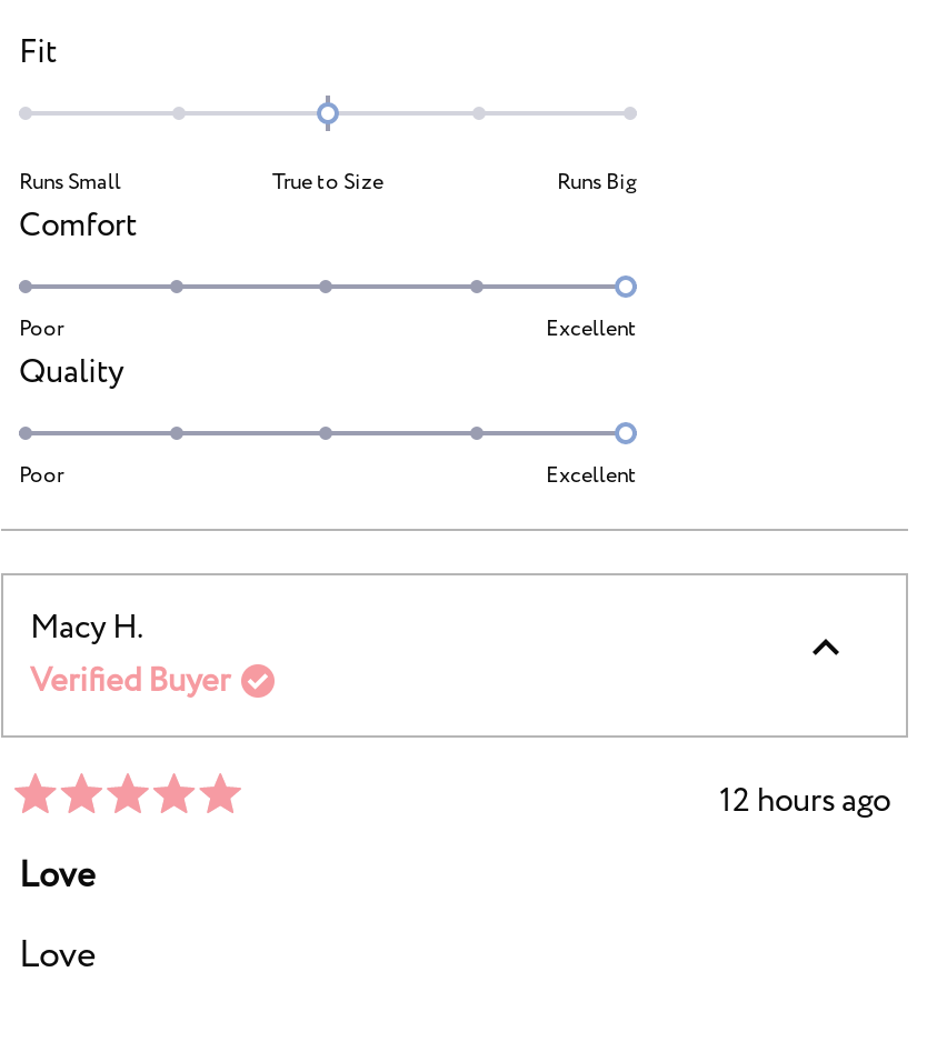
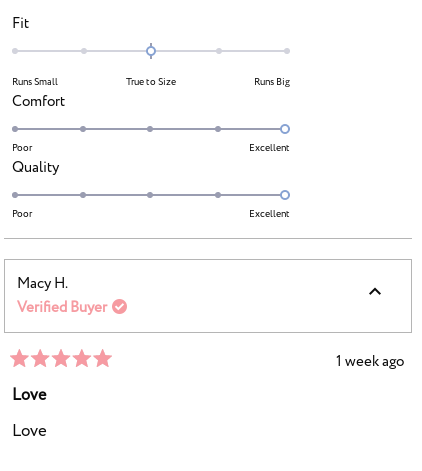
- 12 hours ago
+ 1 week ago
